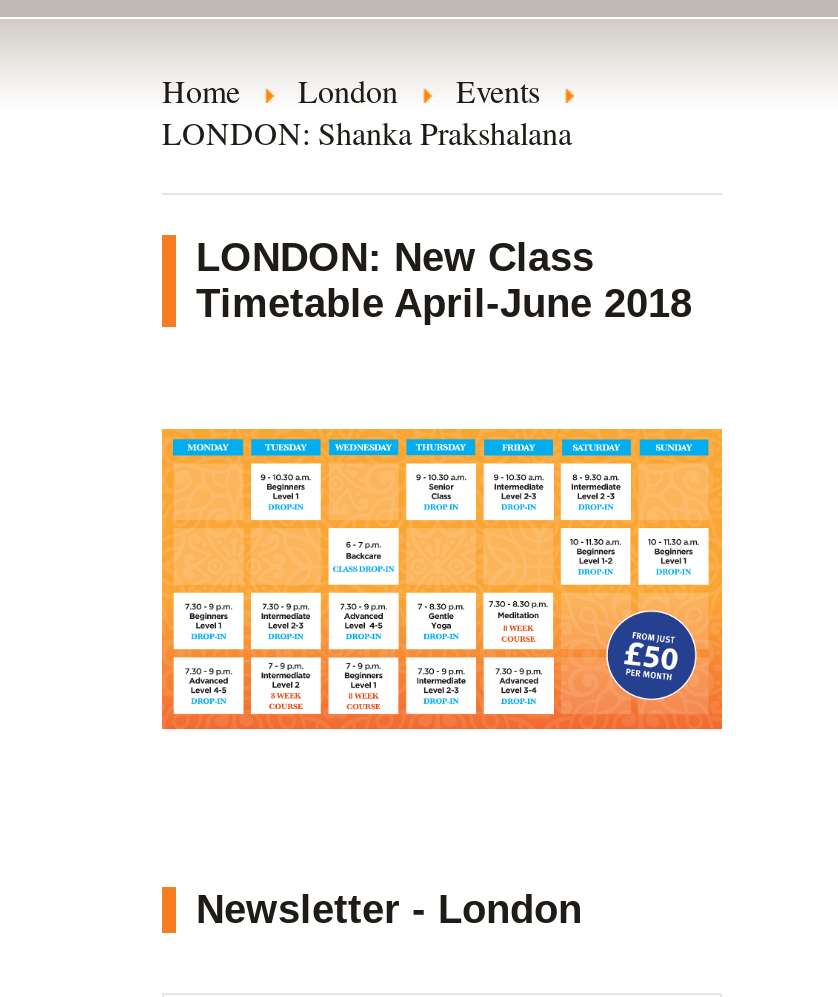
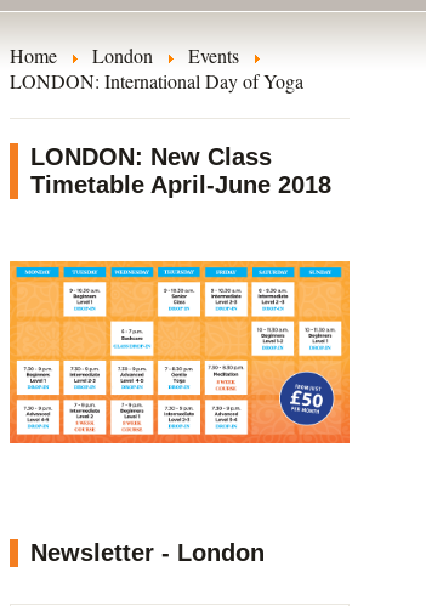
- LONDON: Shanka Prakshalana
+ LONDON: International Day of Yoga
